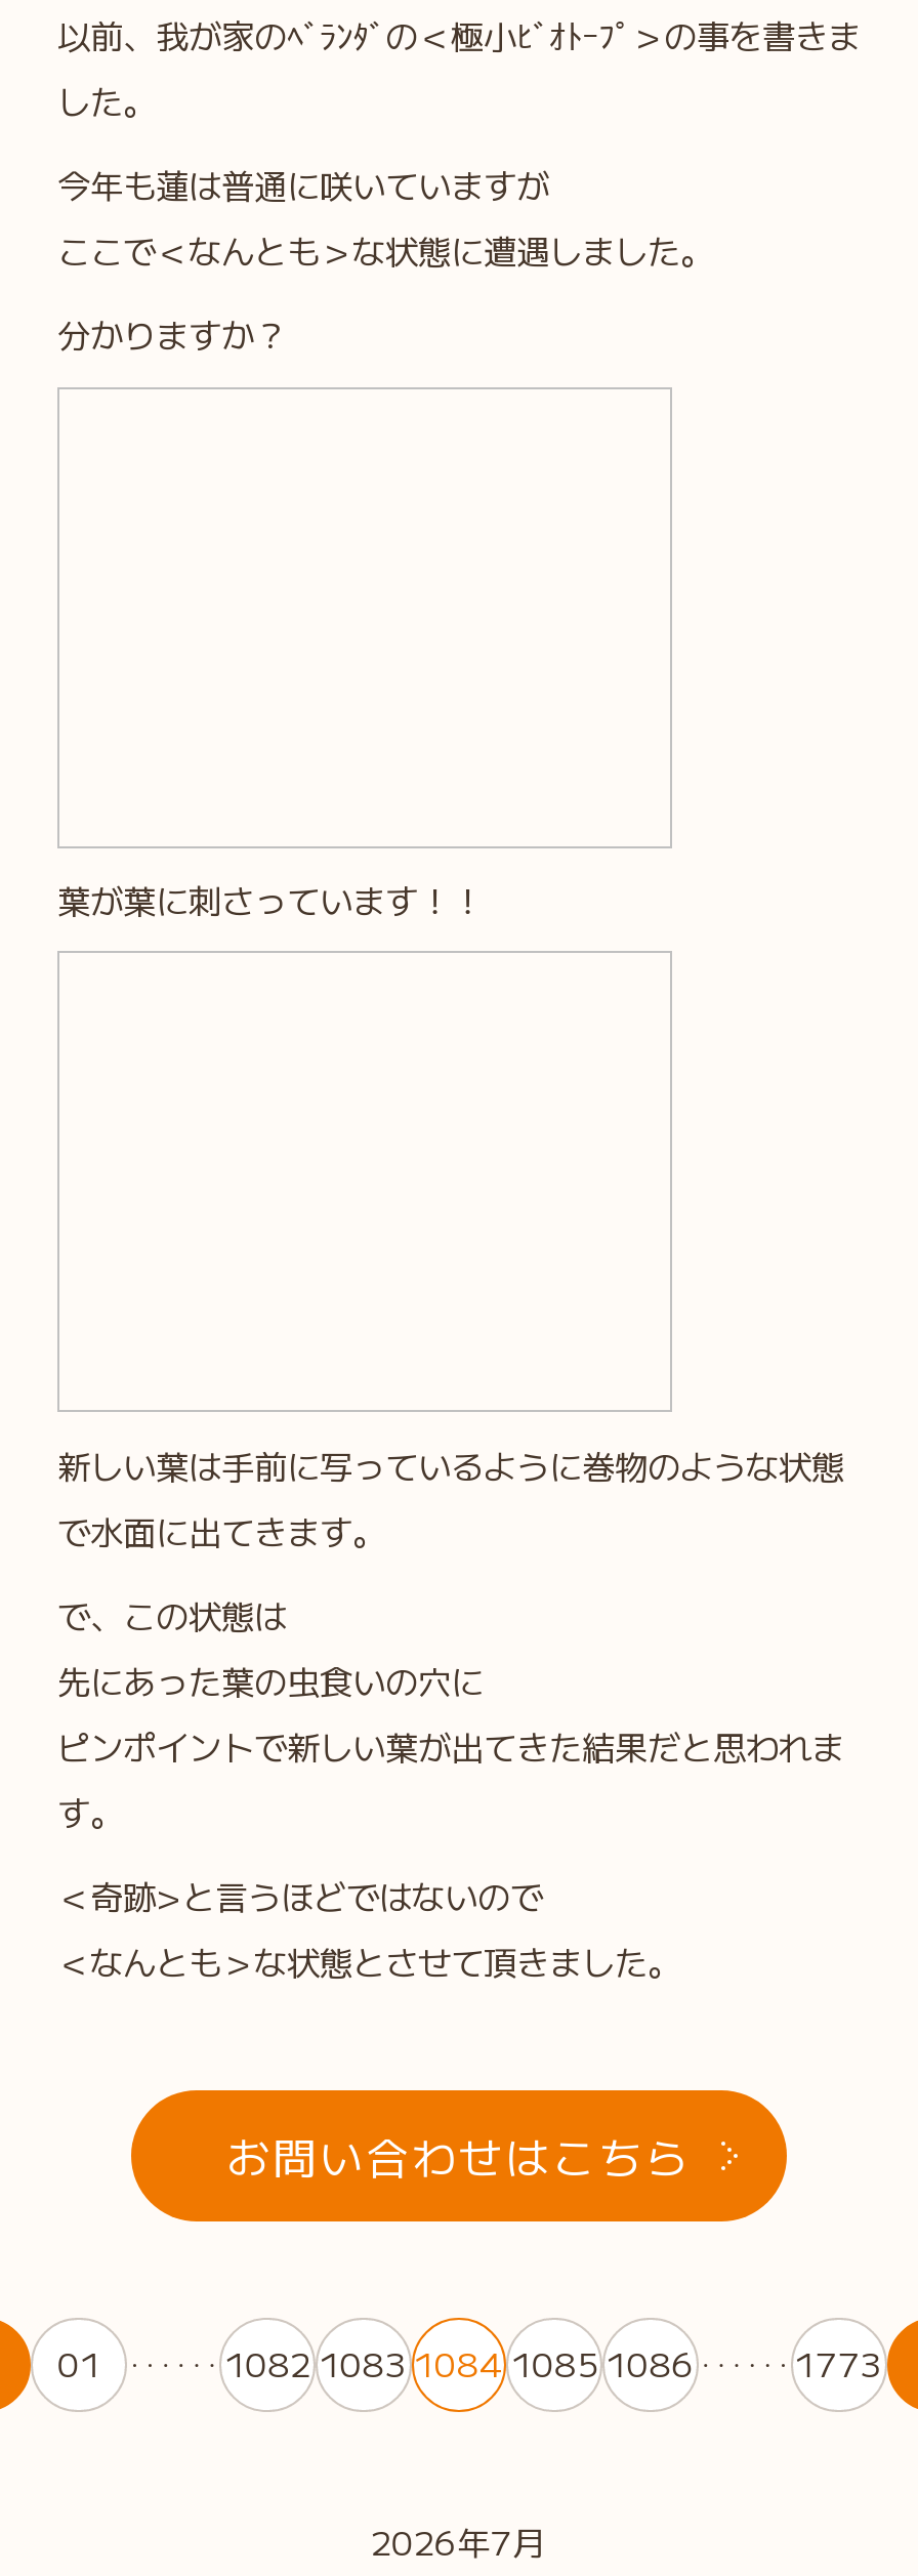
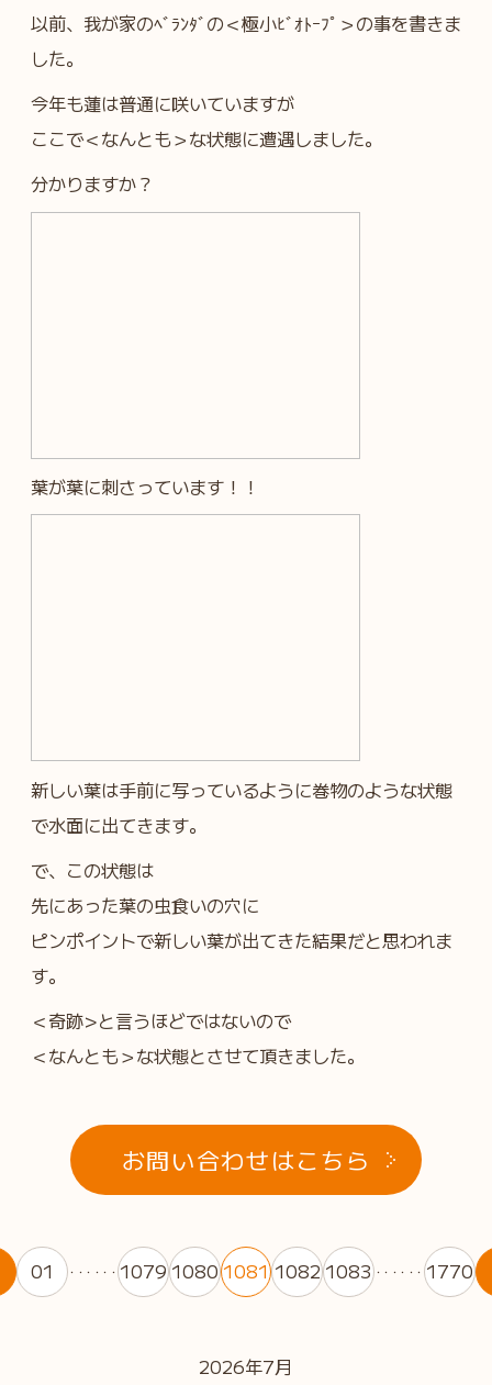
- 01 ・・・・・・ 1082 1083 1084 1085 1086 ・・・・・・ 1773
+ 01 ・・・・・・ 1079 1080 1081 1082 1083 ・・・・・・ 1770
